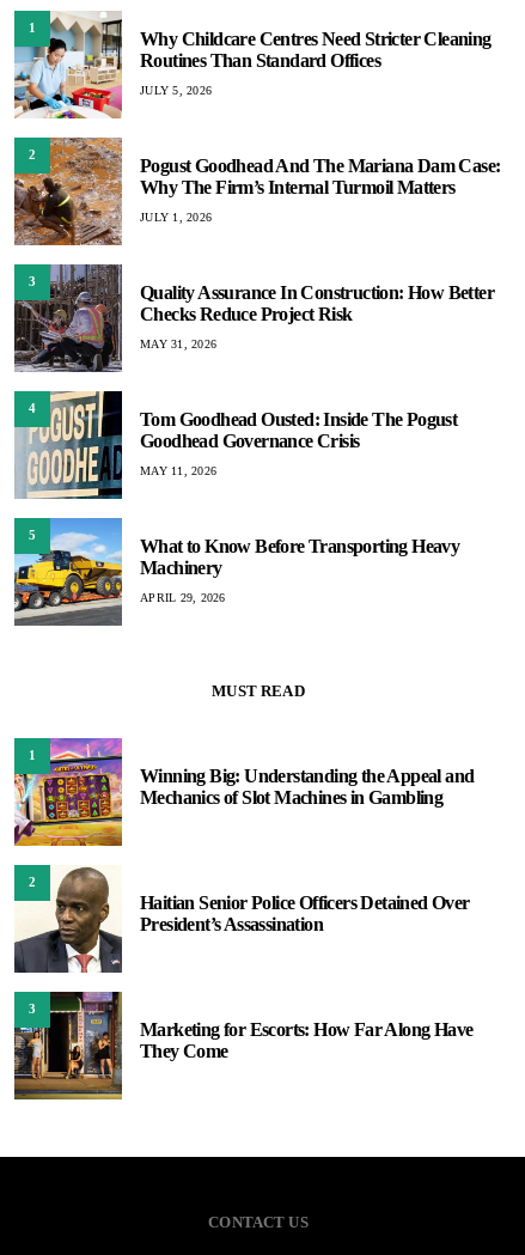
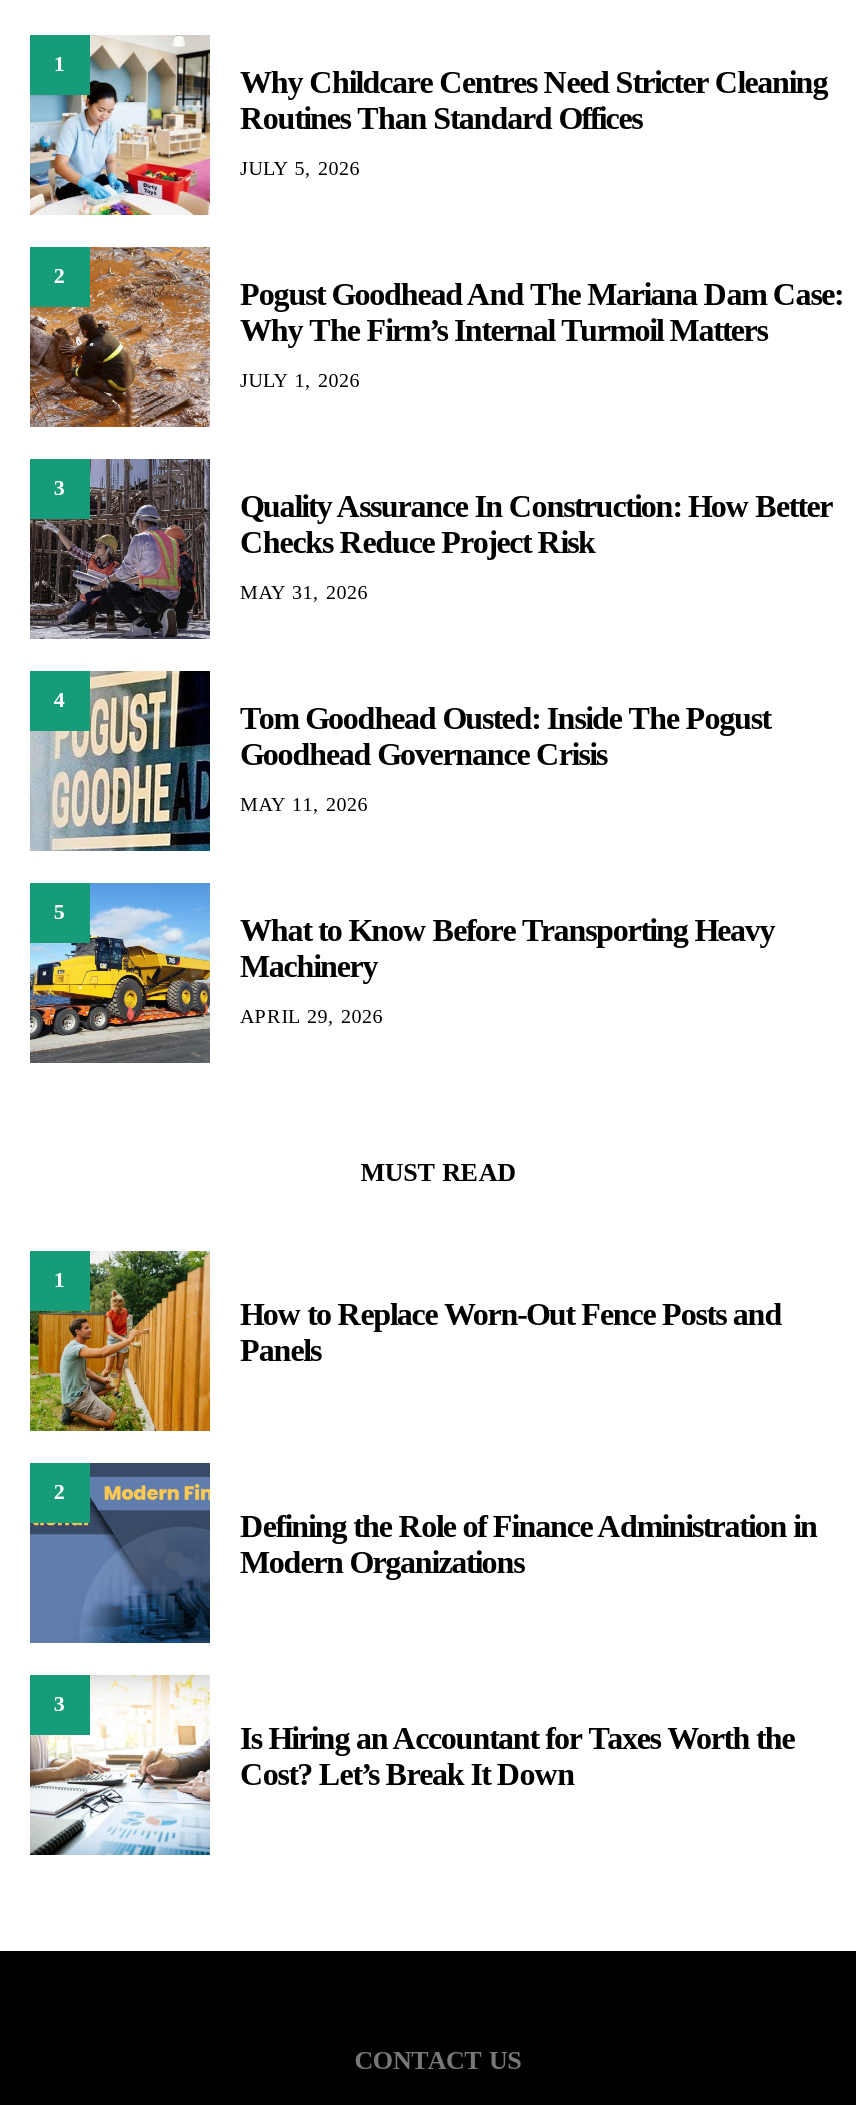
- [image]
- Winning Big: Understanding the Appeal and
- Mechanics of Slot Machines in Gambling
+ [image]
+ How to Replace Worn-Out Fence Posts and
+ Panels

- [image]
- Haitian Senior Police Officers Detained Over
- President’s Assassination
+ [image]
+ Defining the Role of Finance Administration in
+ Modern Organizations

- [image]
- Marketing for Escorts: How Far Along Have
- They Come
+ [image]
+ Is Hiring an Accountant for Taxes Worth the
+ Cost? Let’s Break It Down
